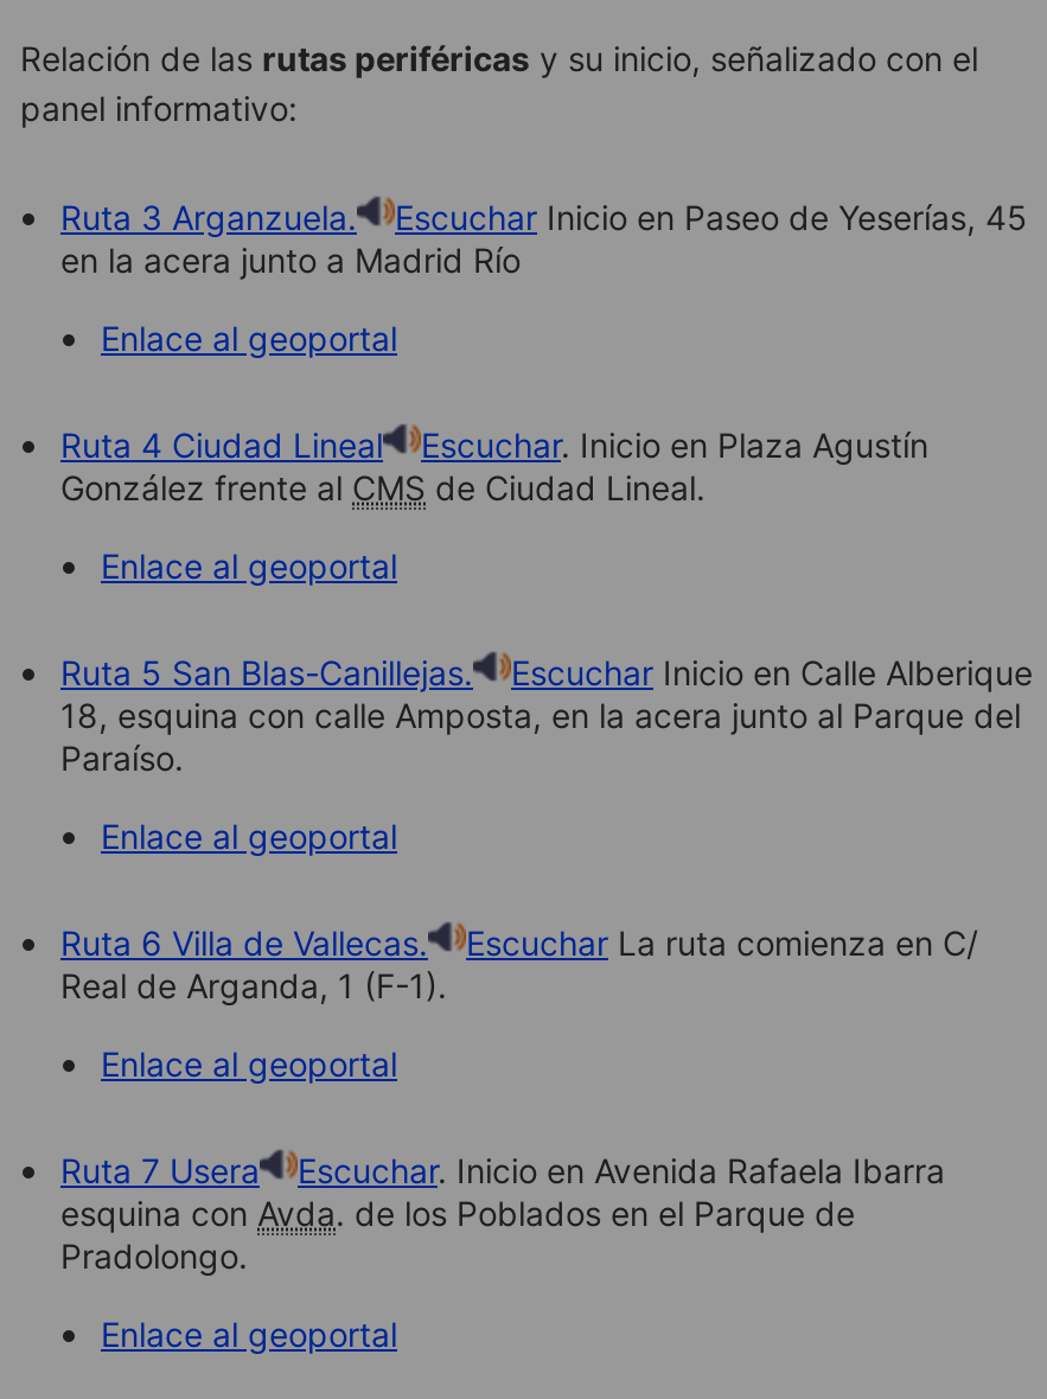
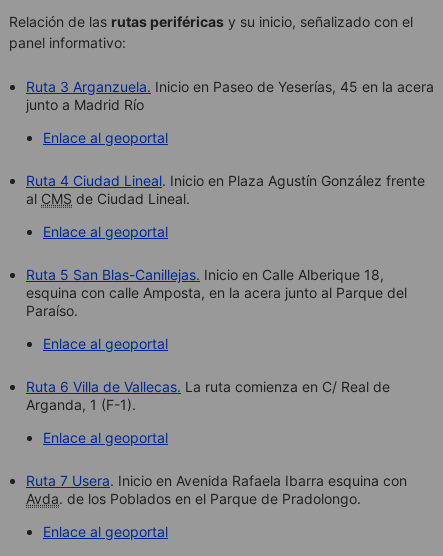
- Ruta 3 Arganzuela.
- Escuchar Inicio en Paseo de Yeserías, 45
- en la acera junto a Madrid Río
+ Ruta 3 Arganzuela. Inicio en Paseo de Yeserías, 45 en la acera
+ junto a Madrid Río

- Ruta 4 Ciudad Lineal
- Escuchar. Inicio en Plaza Agustín
- González frente al CMS de Ciudad Lineal.
+ Ruta 4 Ciudad Lineal. Inicio en Plaza Agustín González frente
+ al CMS de Ciudad Lineal.

- Ruta 5 San Blas-Canillejas.
- Escuchar Inicio en Calle Alberique
- 18, esquina con calle Amposta, en la acera junto al Parque del
+ Ruta 5 San Blas-Canillejas. Inicio en Calle Alberique 18,
+ esquina con calle Amposta, en la acera junto al Parque del

- Ruta 6 Villa de Vallecas.
- Escuchar La ruta comienza en C/
- Real de Arganda, 1 (F-1).
+ Ruta 6 Villa de Vallecas. La ruta comienza en C/ Real de
+ Arganda, 1 (F-1).

- Ruta 7 Usera
- Escuchar. Inicio en Avenida Rafaela Ibarra
- esquina con Avda. de los Poblados en el Parque de
- Pradolongo.
+ Ruta 7 Usera. Inicio en Avenida Rafaela Ibarra esquina con
+ Avda. de los Poblados en el Parque de Pradolongo.
